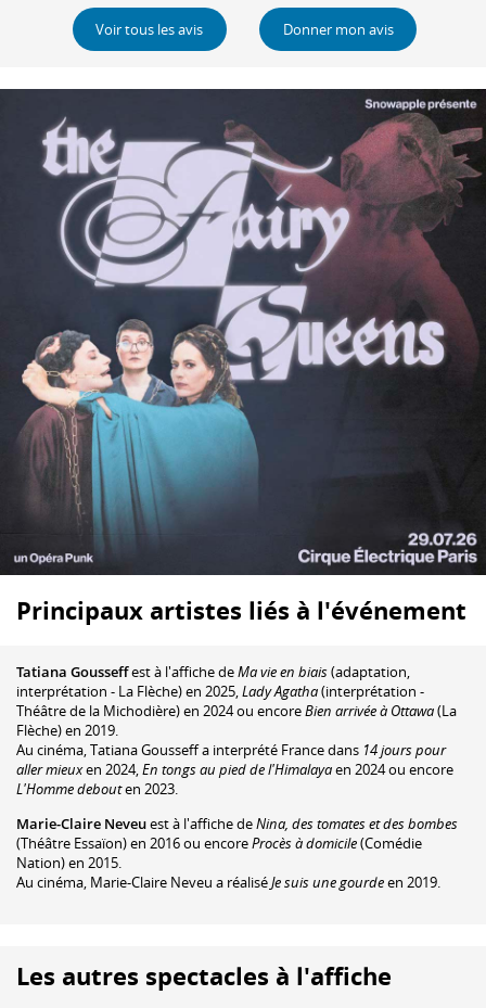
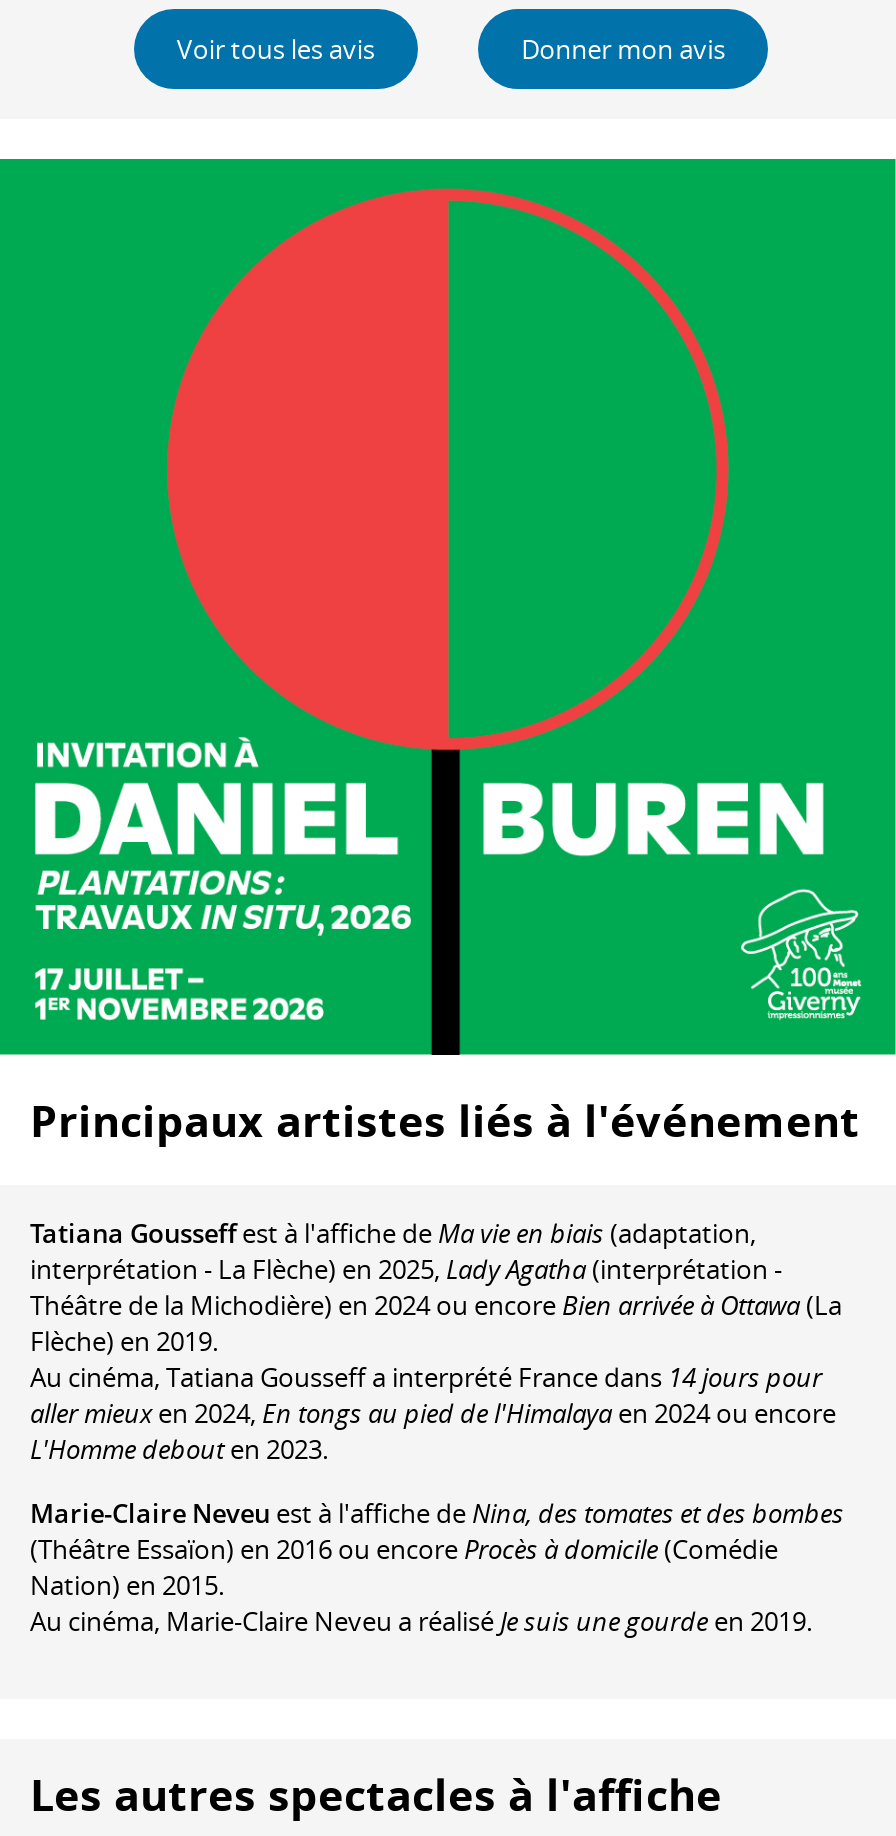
- [image]
+ [image]
